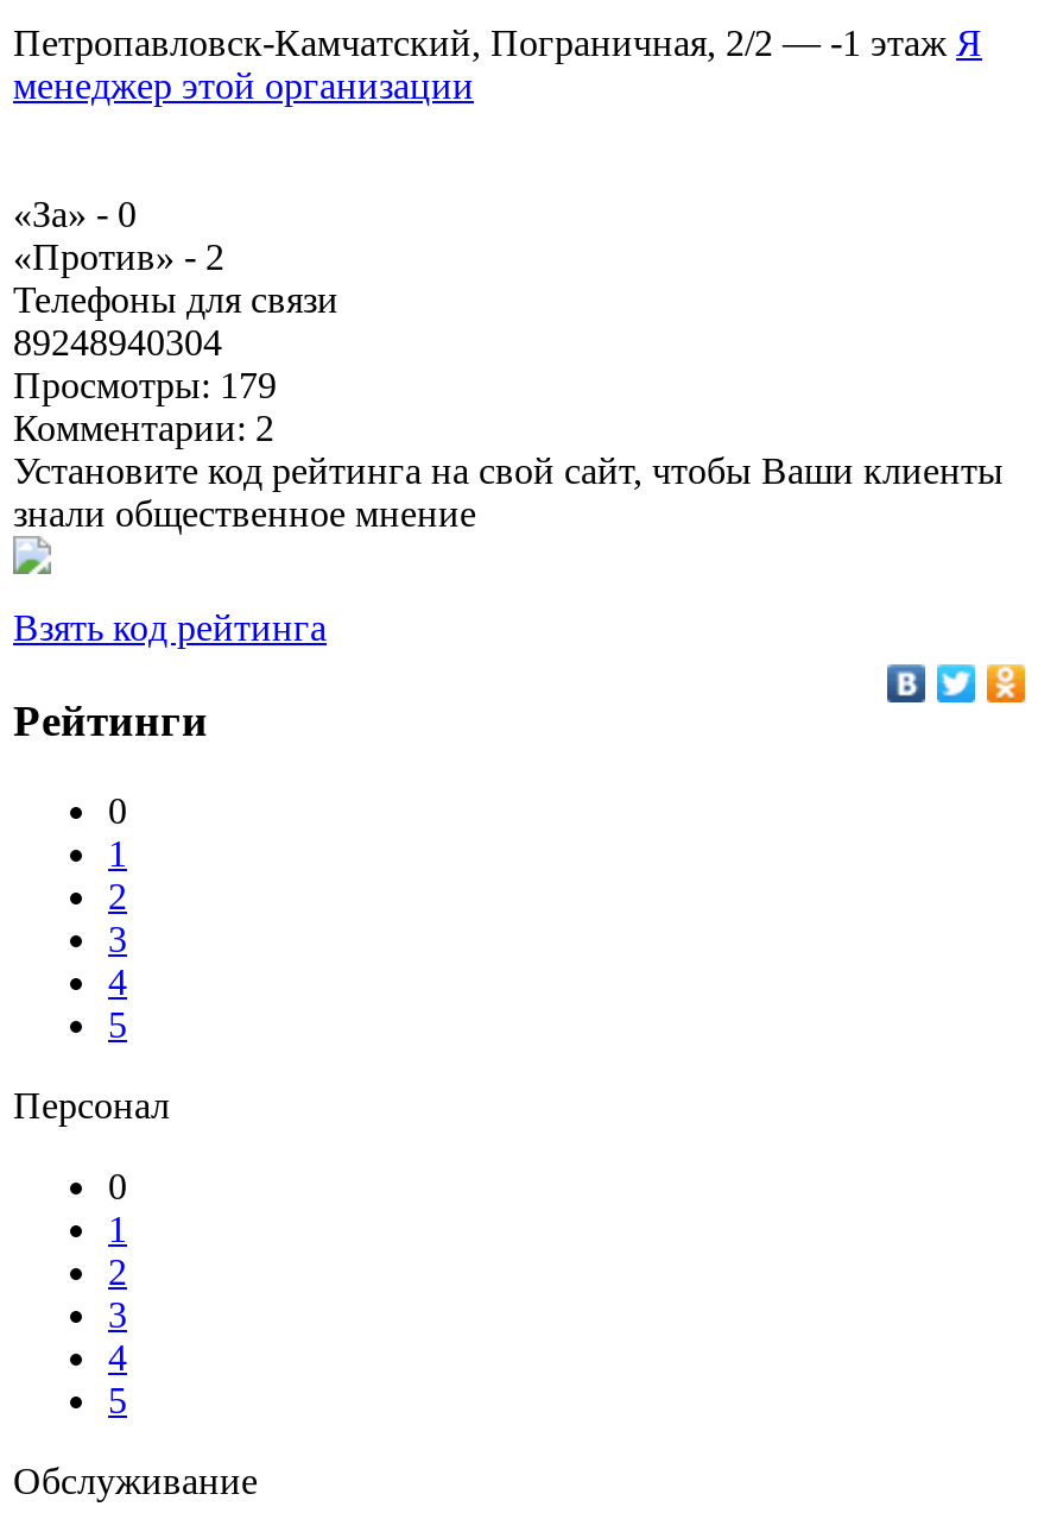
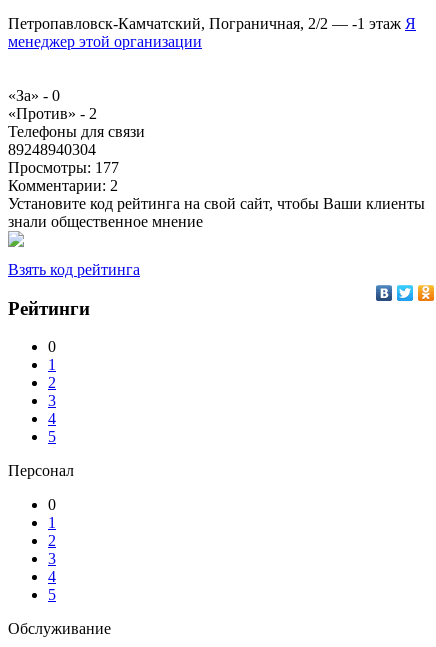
- Просмотры: 179
+ Просмотры: 177
